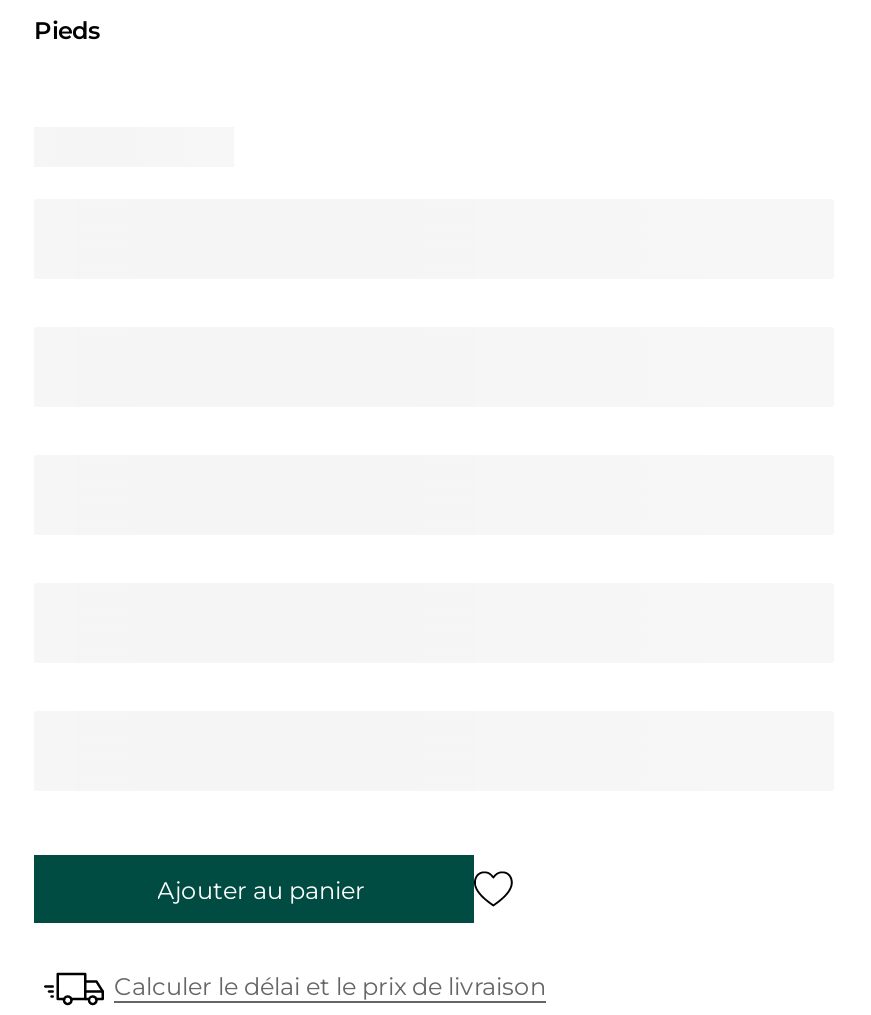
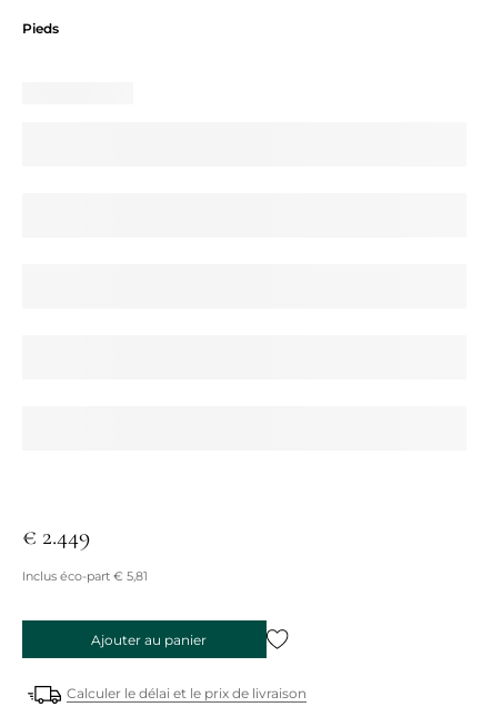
+ € 2.449
+ Inclus éco-part € 5,81
